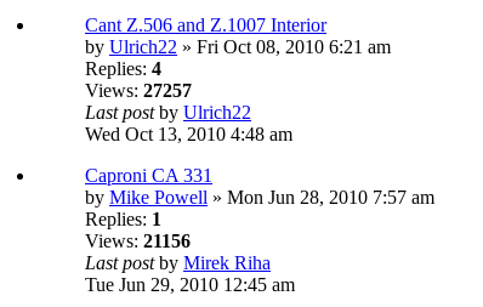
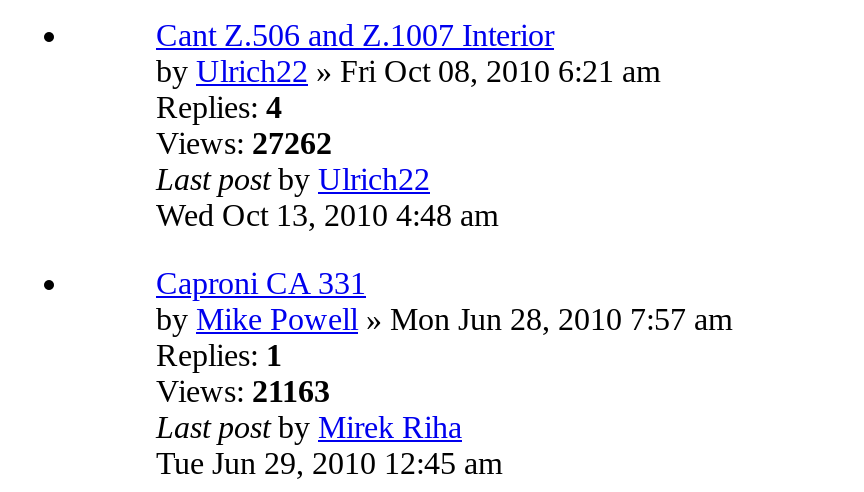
- Views: 27257
+ Views: 27262

- Views: 21156
+ Views: 21163
